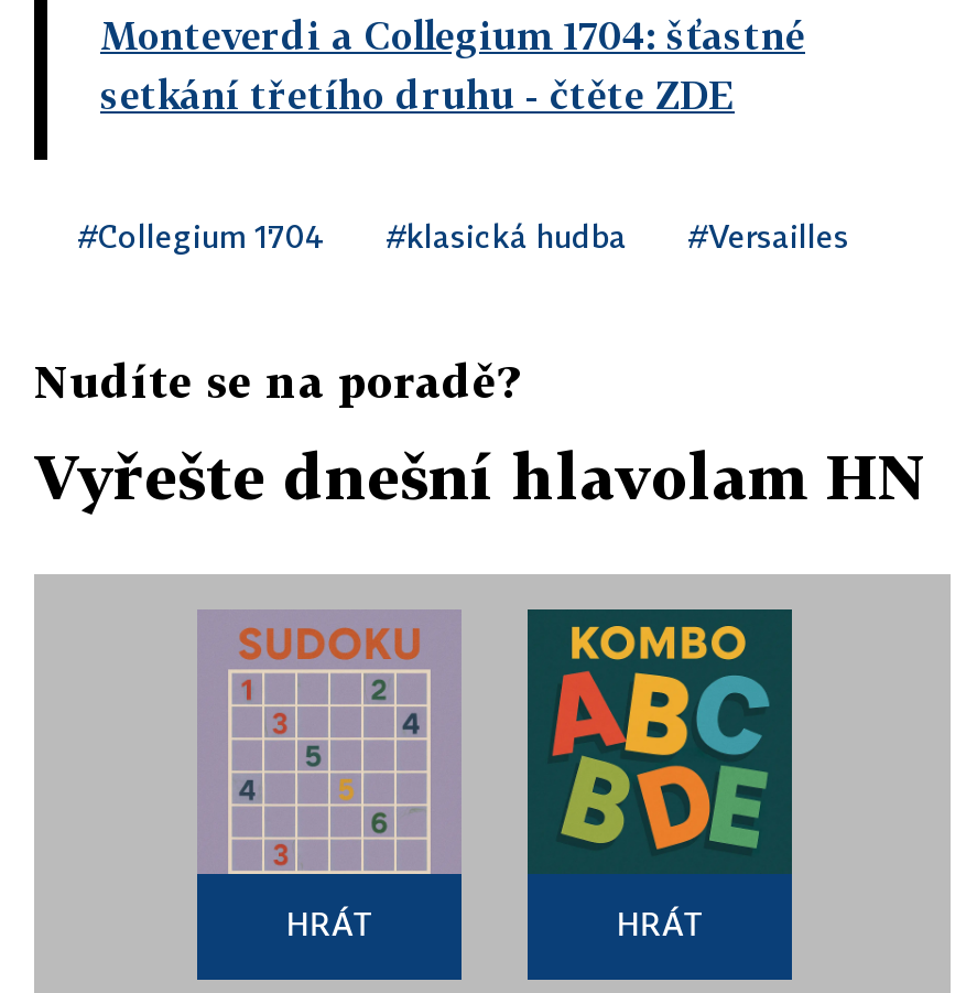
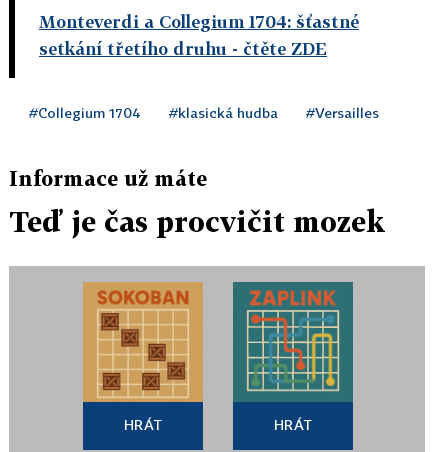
- Nudíte se na poradě?
+ Informace už máte

- Vyřešte dnešní hlavolam HN
+ Teď je čas procvičit mozek

- [image]
+ [image]

- [image]
+ [image]
